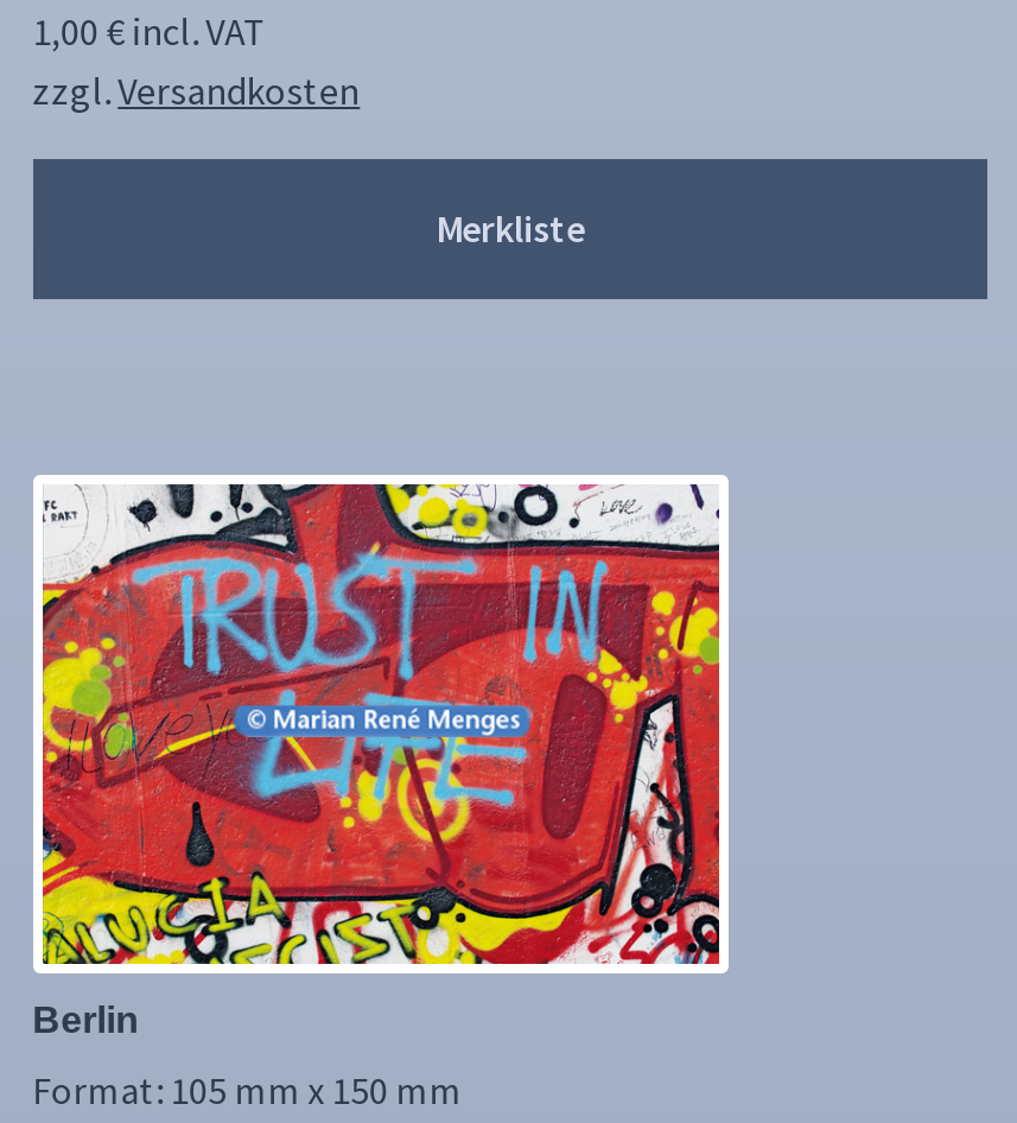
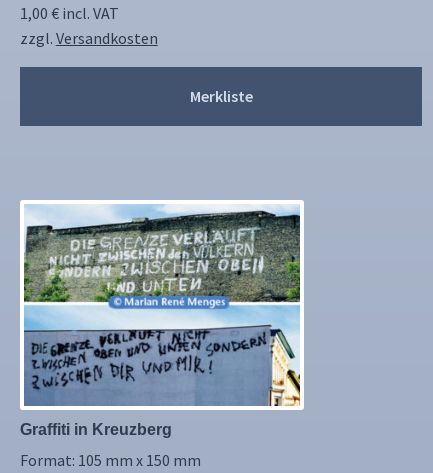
- [image]
- Berlin
+ [image]
+ Graffiti in Kreuzberg
